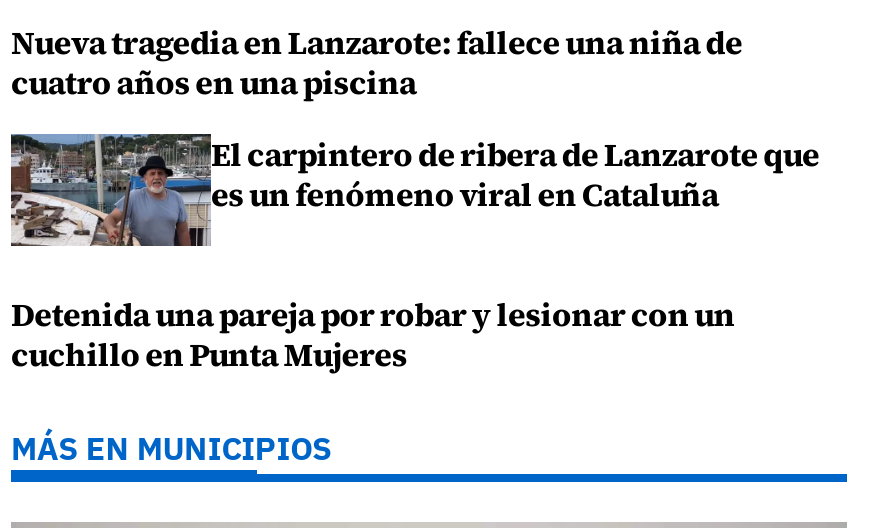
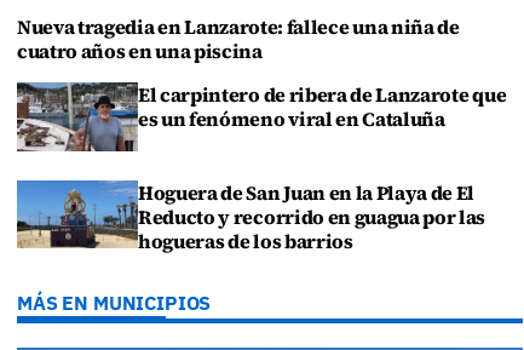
- Detenida una pareja por robar y lesionar con un
- cuchillo en Punta Mujeres
+ Hoguera de San Juan en la Playa de El
+ Reducto y recorrido en guagua por las
+ hogueras de los barrios
